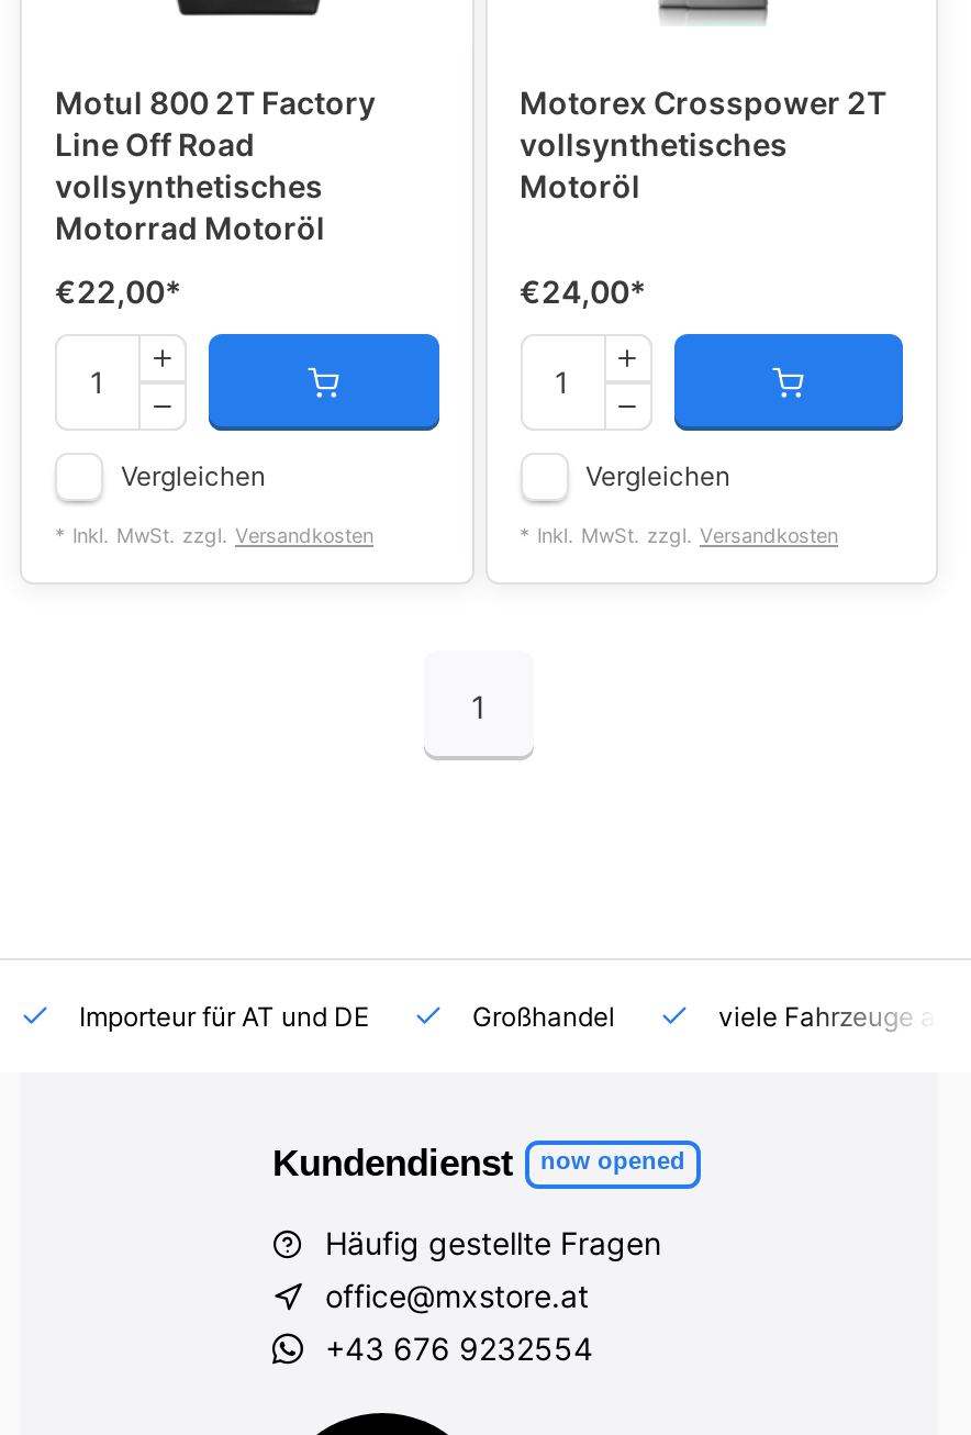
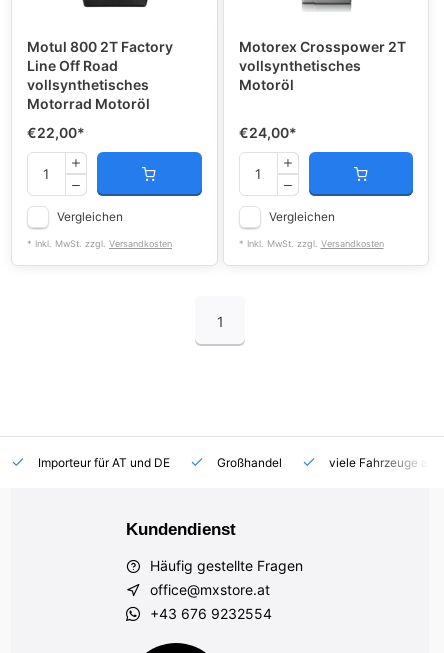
- now opened
